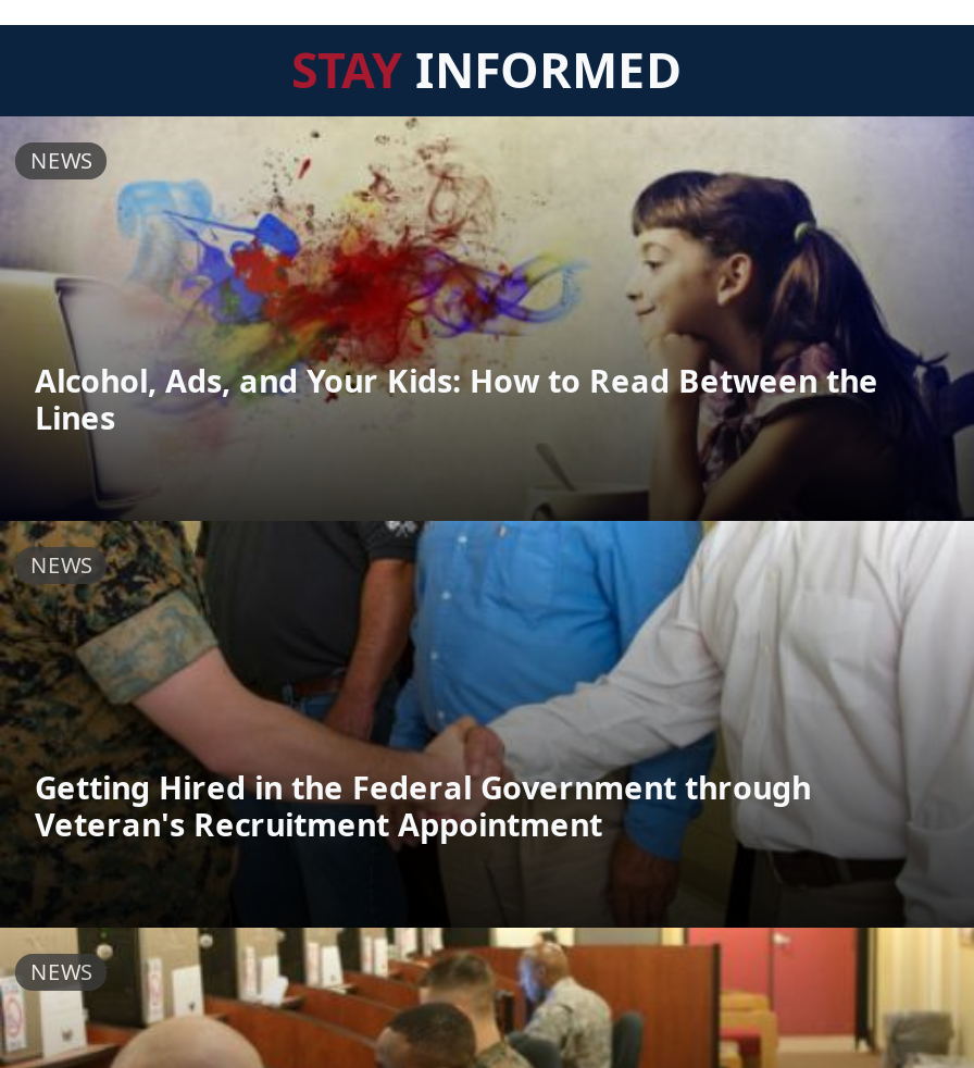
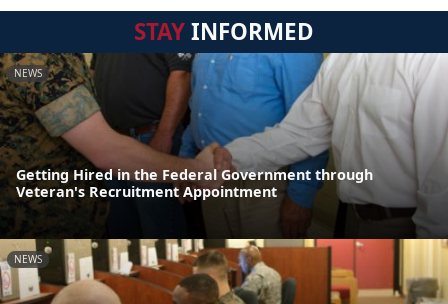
- [image]
- NEWS

- Alcohol, Ads, and Your Kids: How to Read Between the
- Lines
